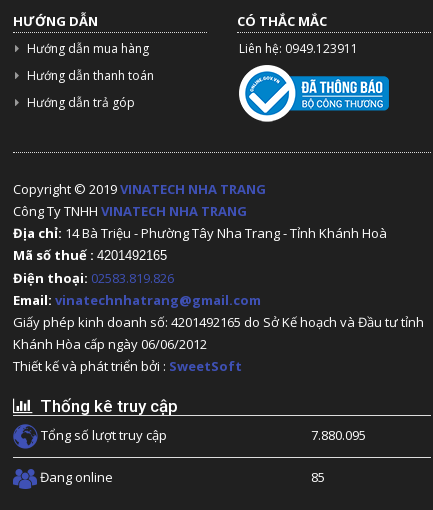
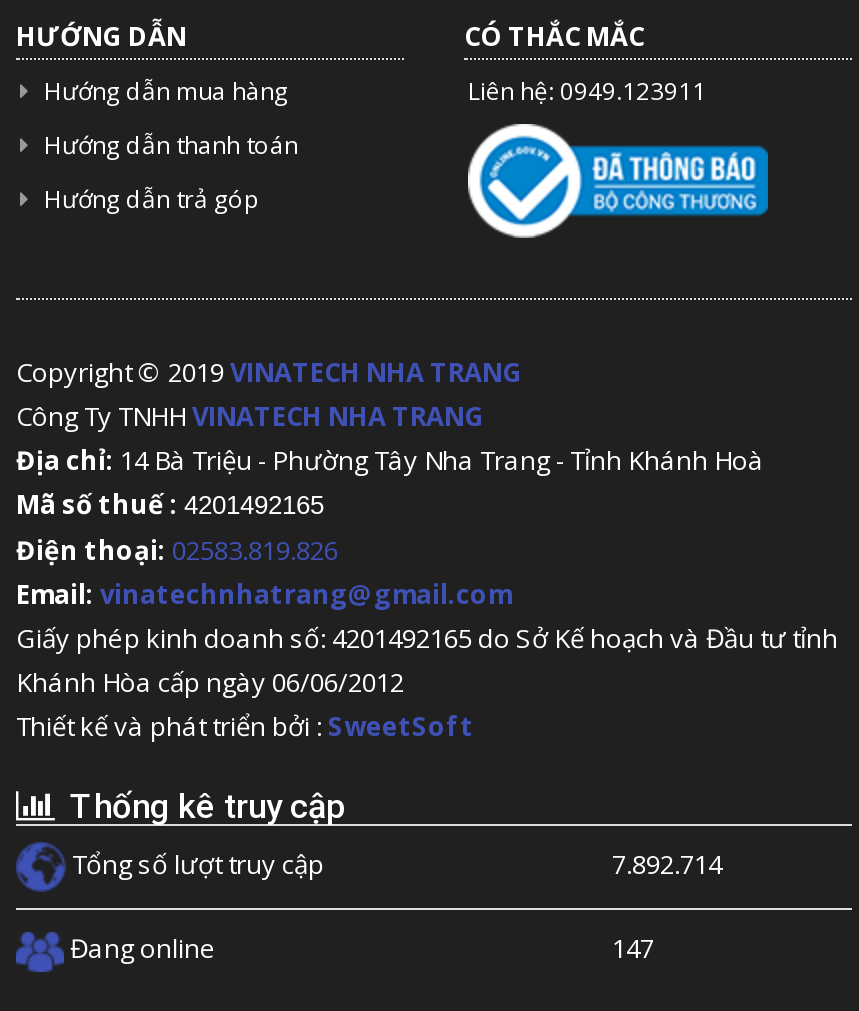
- 7.880.095
+ 7.892.714

- 85
+ 147
